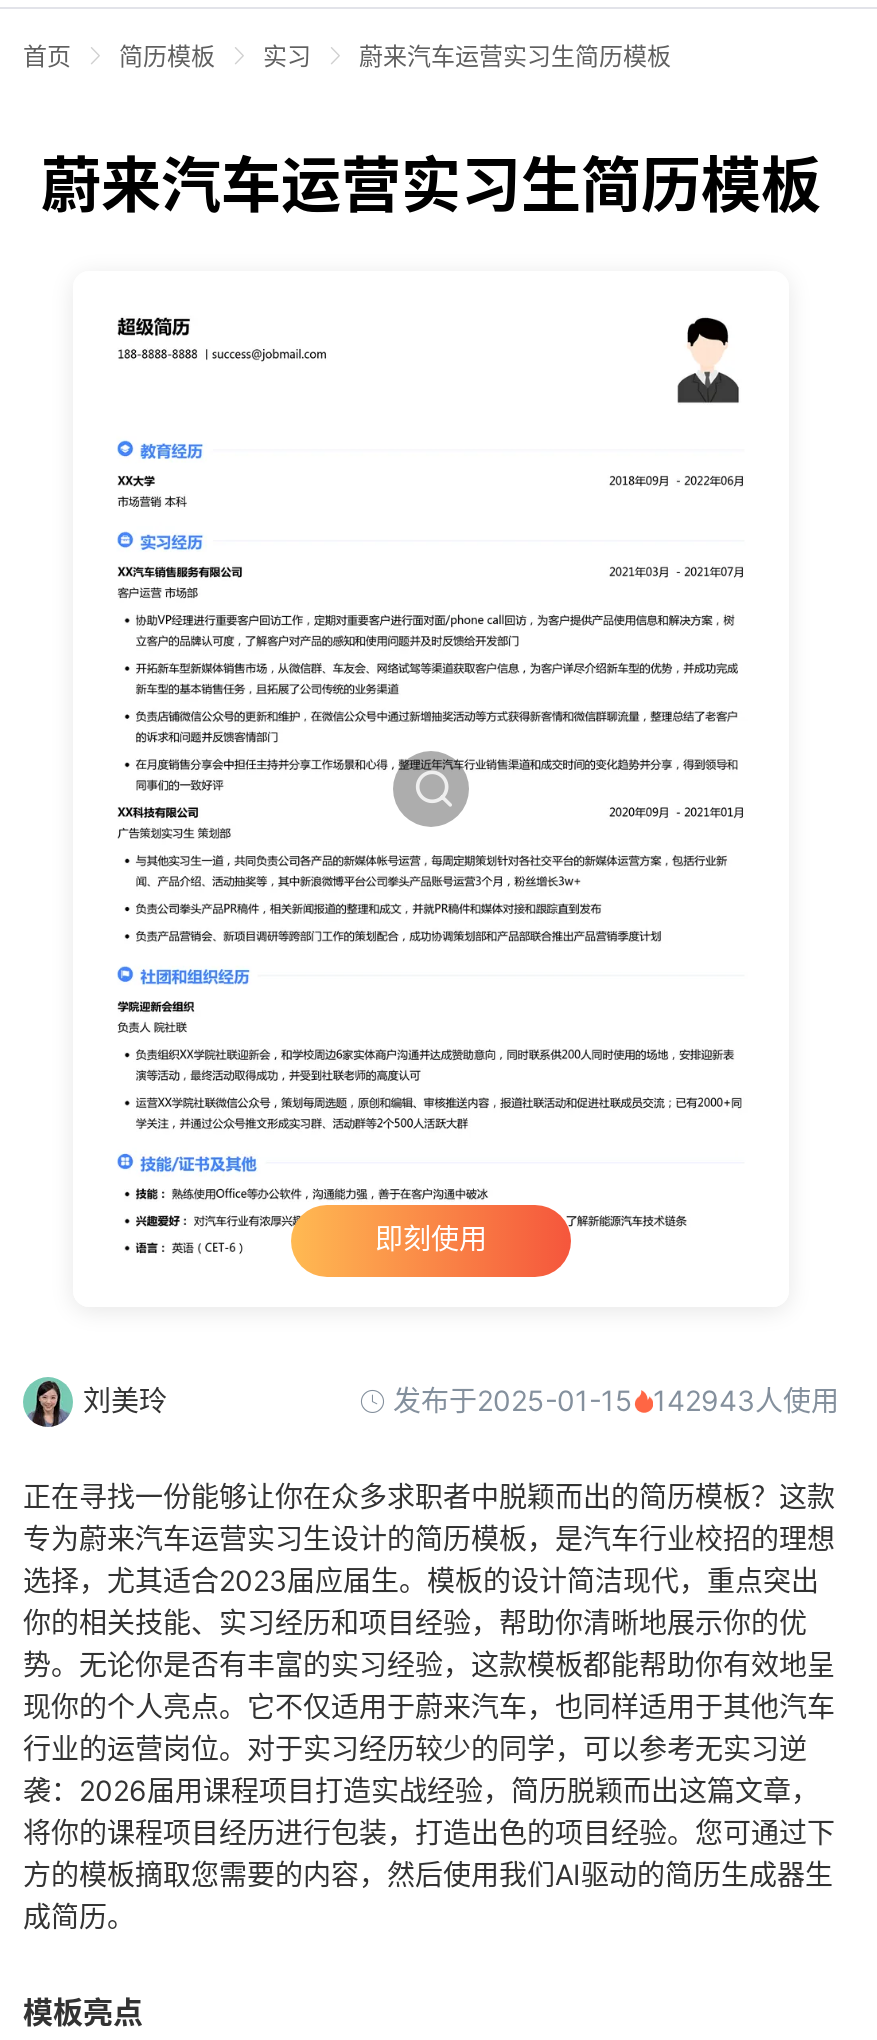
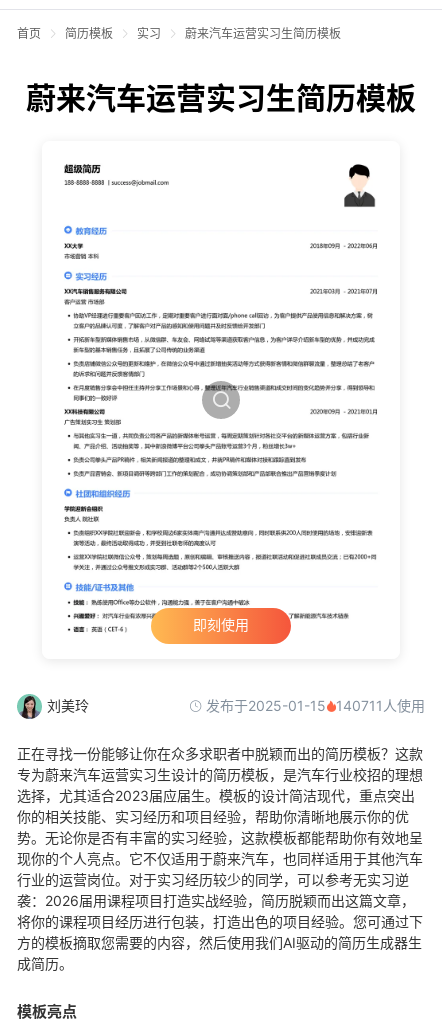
- 发布于2025-01-15 142943人使用
+ 发布于2025-01-15 140711人使用
